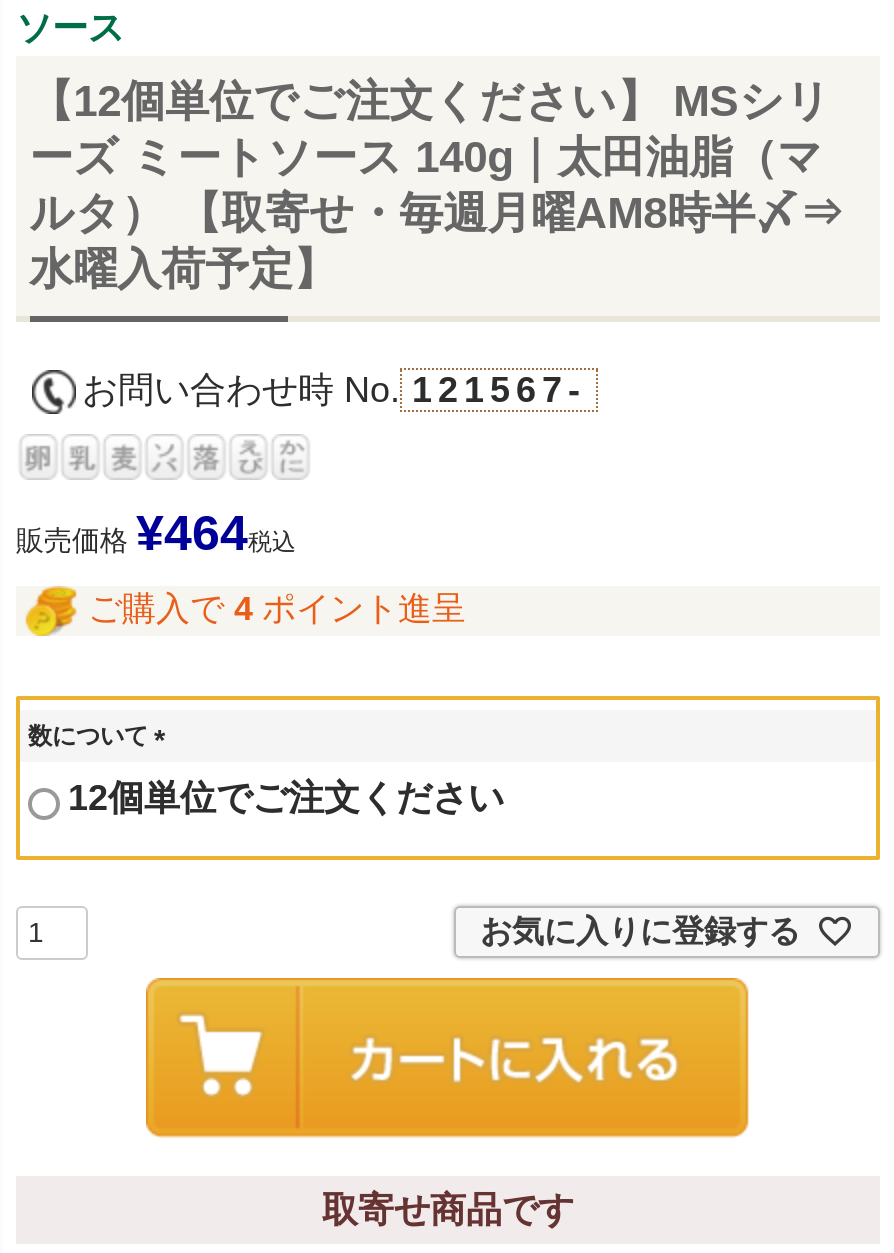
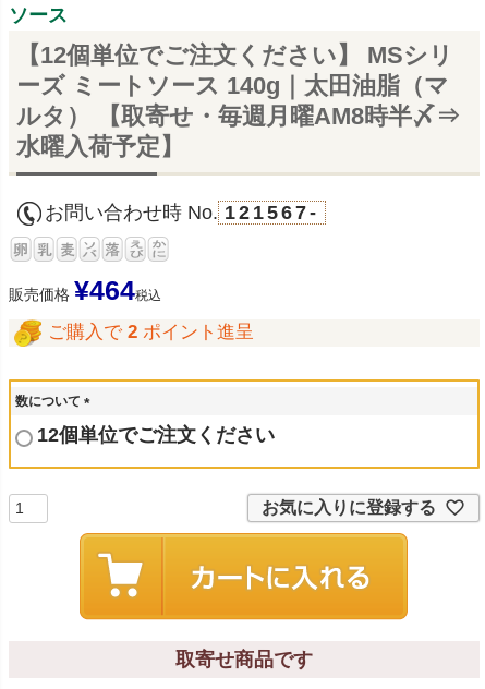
- ご購入で 4 ポイント進呈
+ ご購入で 2 ポイント進呈
